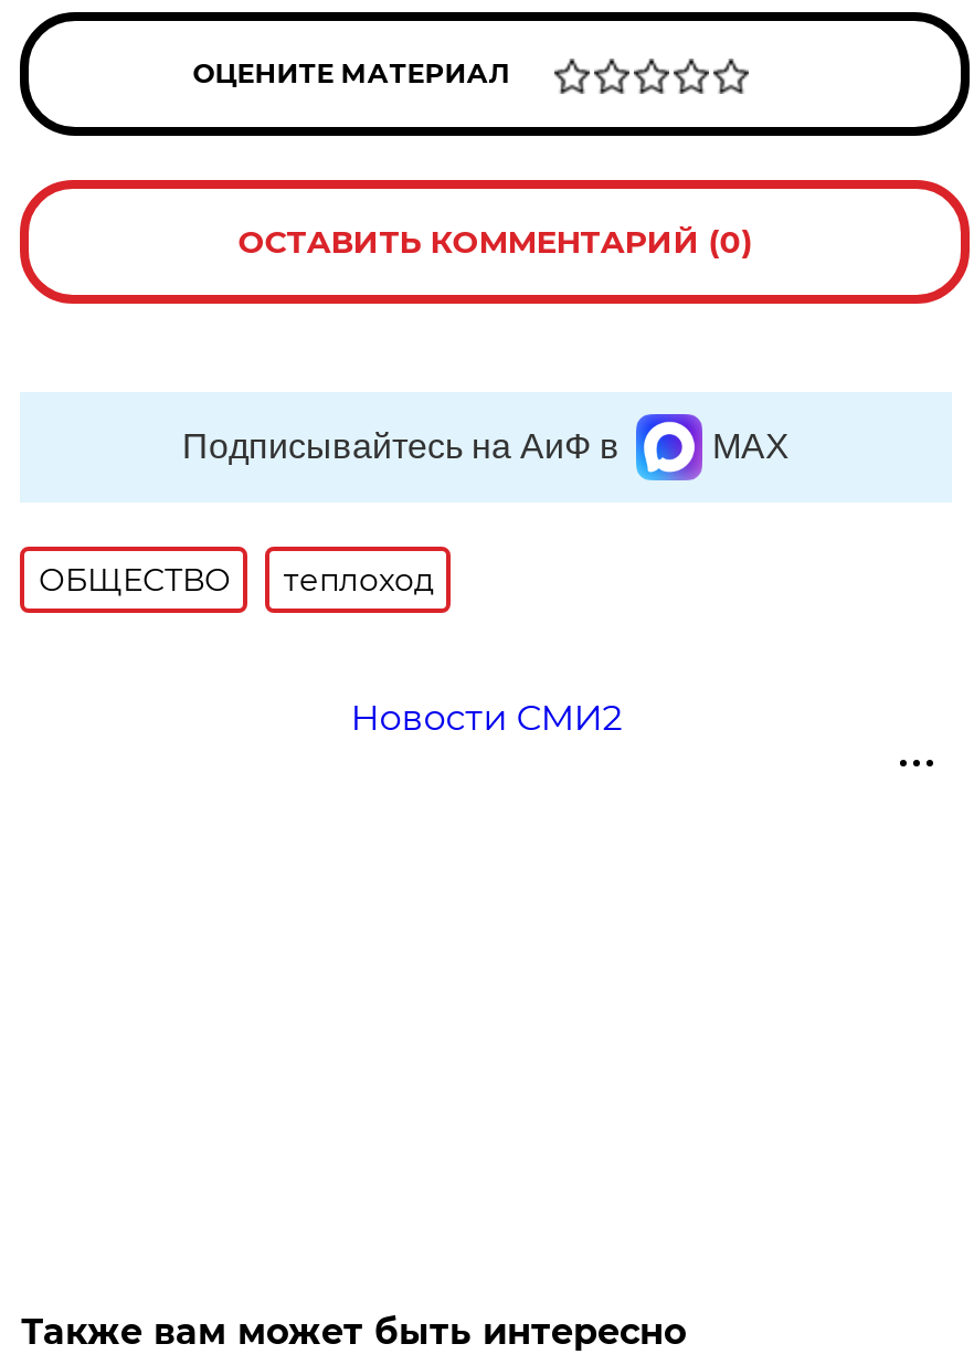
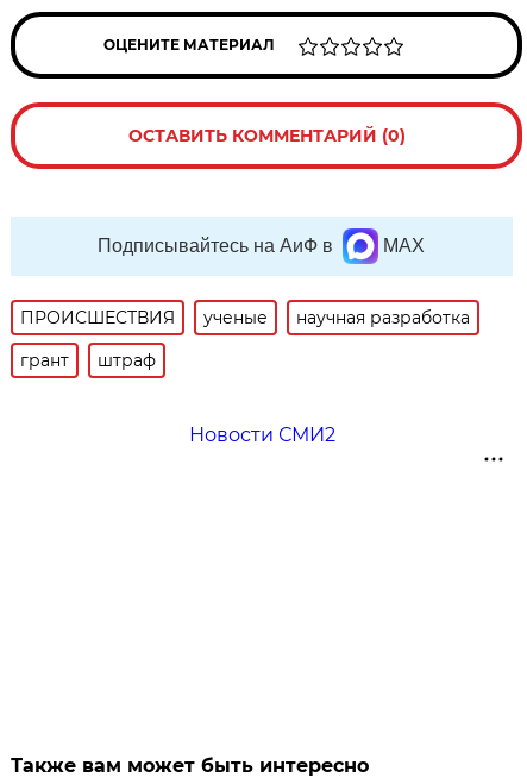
- ОБЩЕСТВО
- теплоход
+ ПРОИСШЕСТВИЯ
+ ученые
+ научная разработка
+ грант
+ штраф
